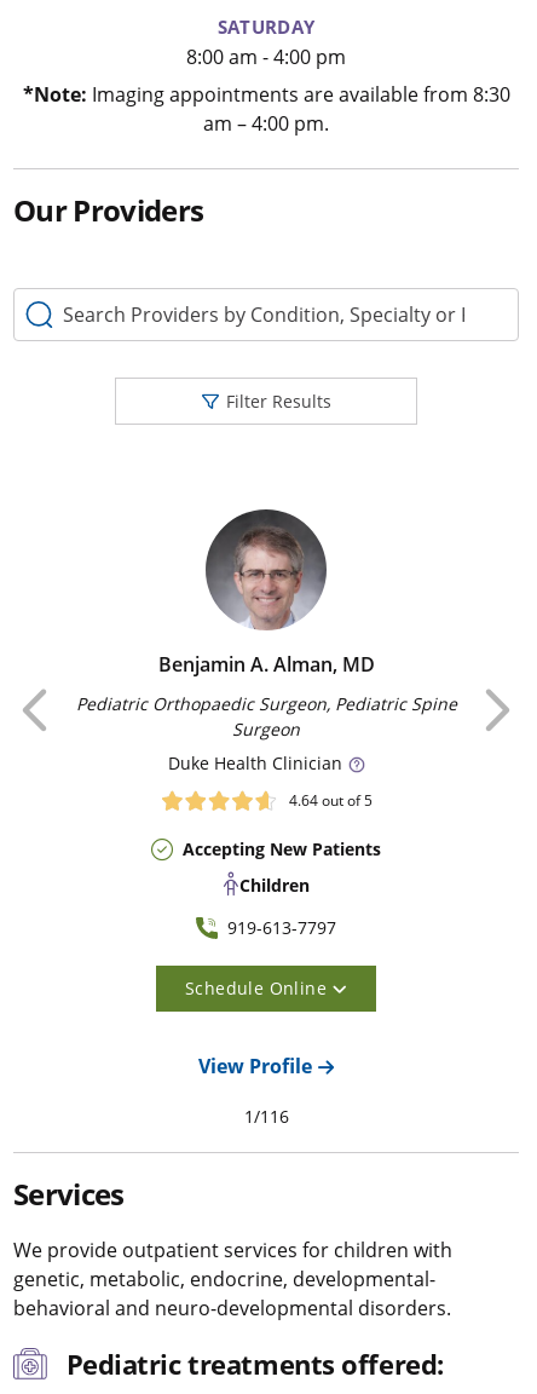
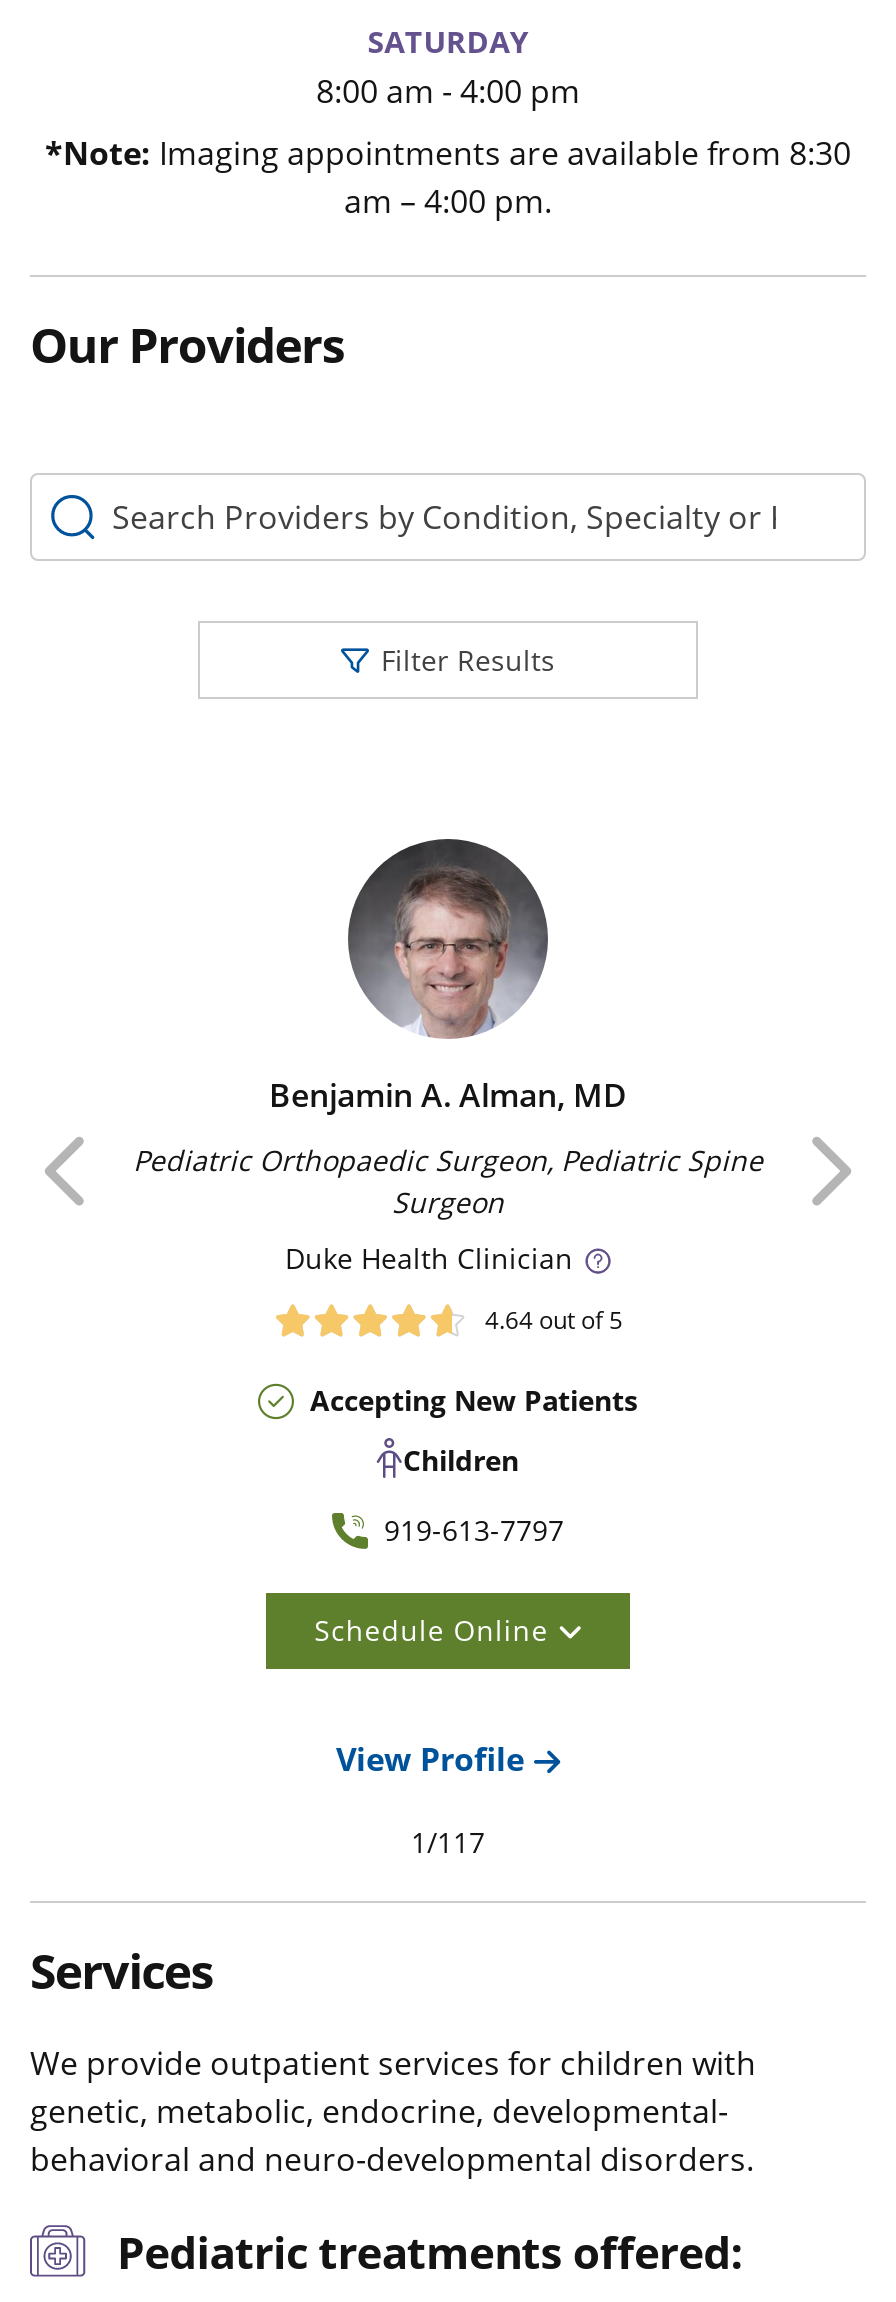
- 1 /116
+ 1 /117
